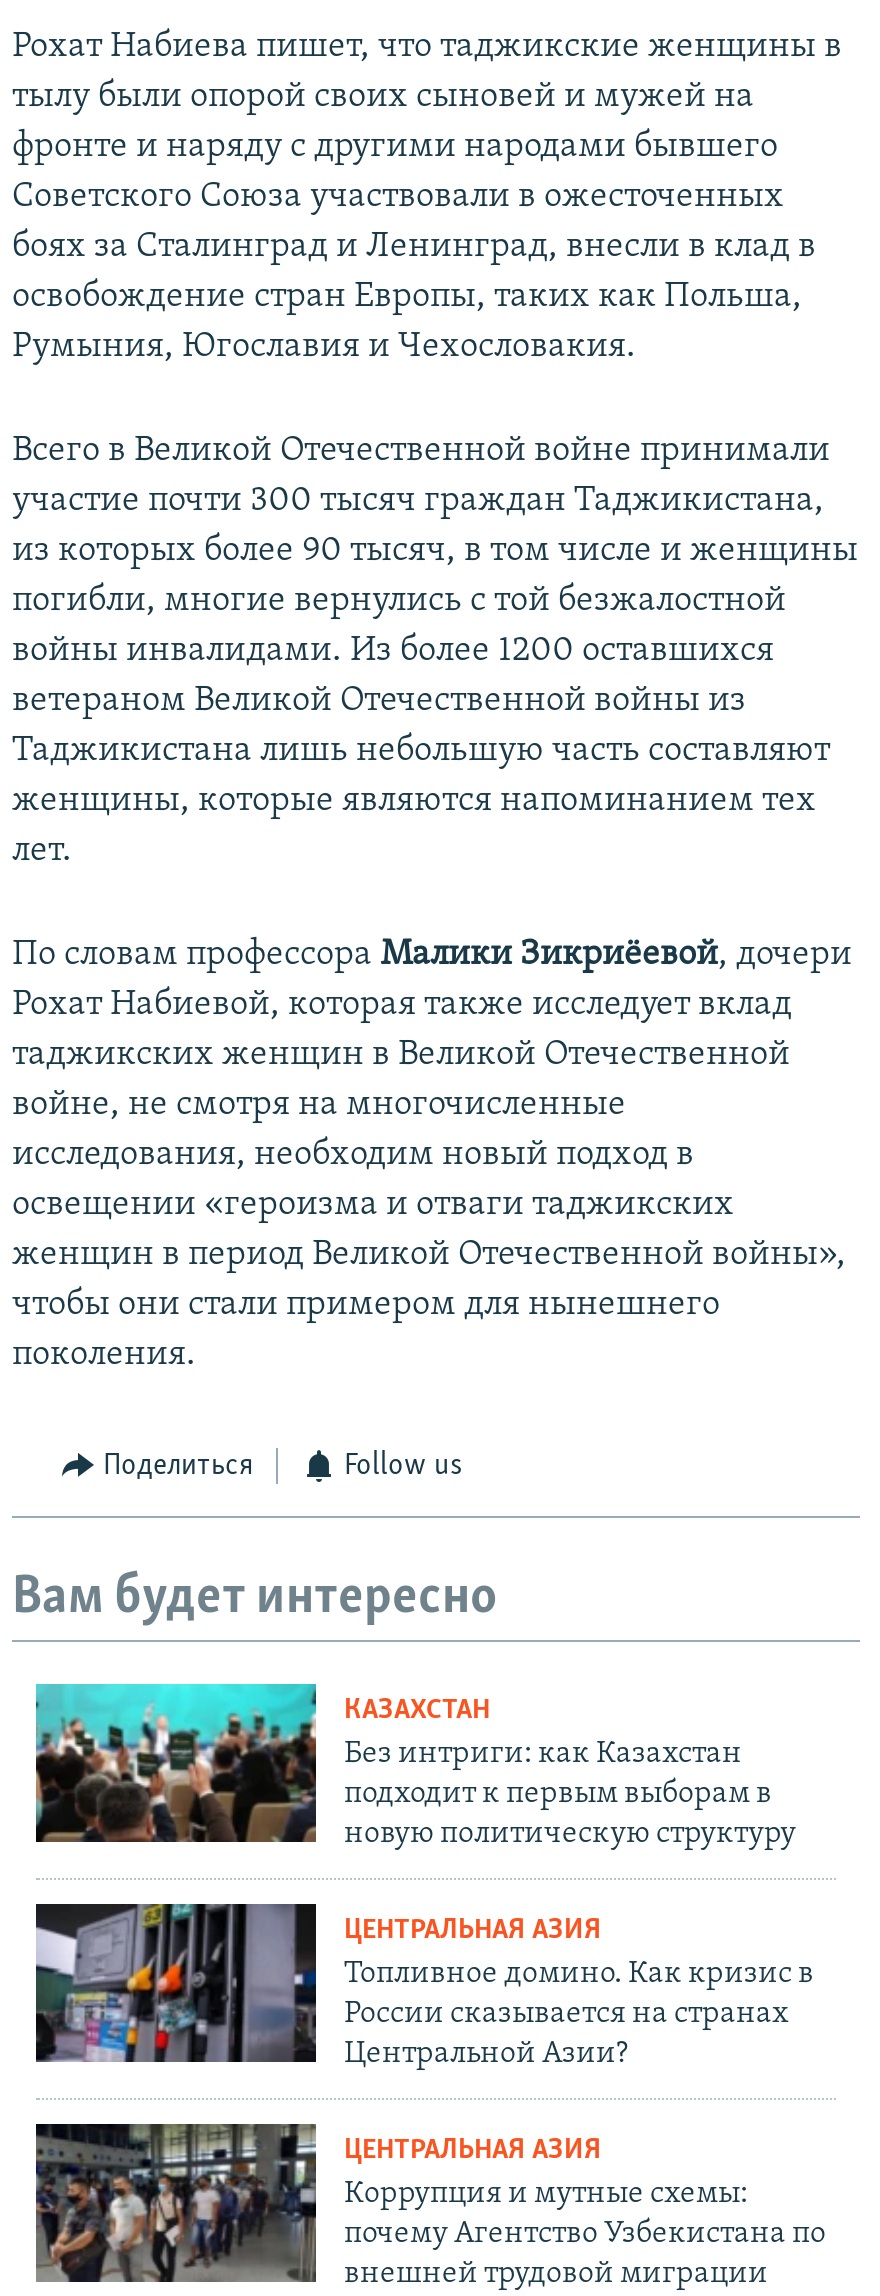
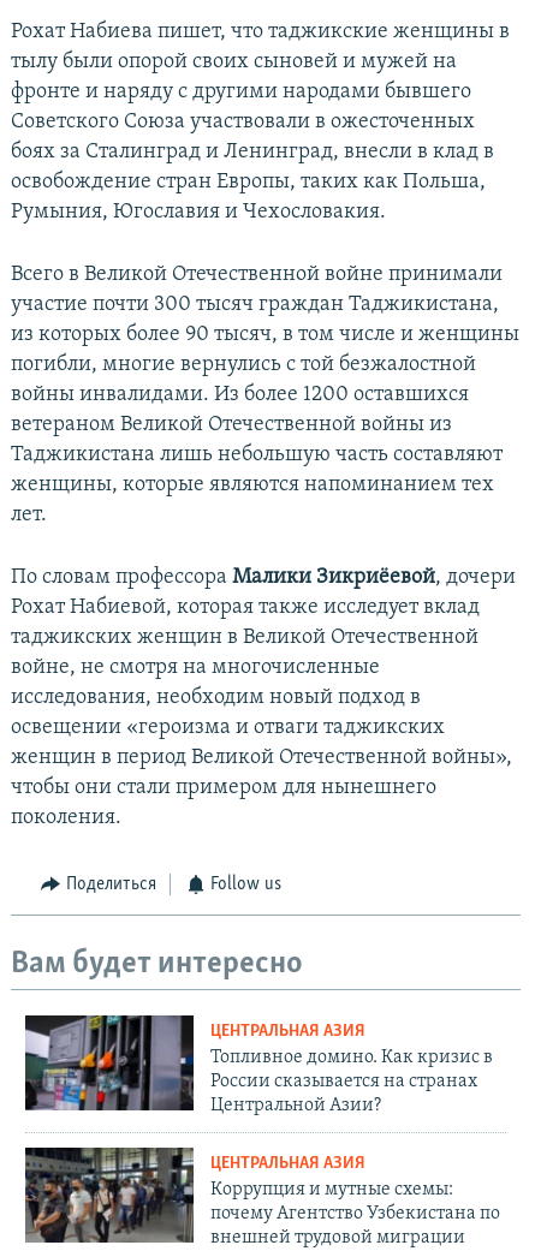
- [image]
- КАЗАХСТАН
- Без интриги: как Казахстан
- подходит к первым выборам в
- новую политическую структуру
